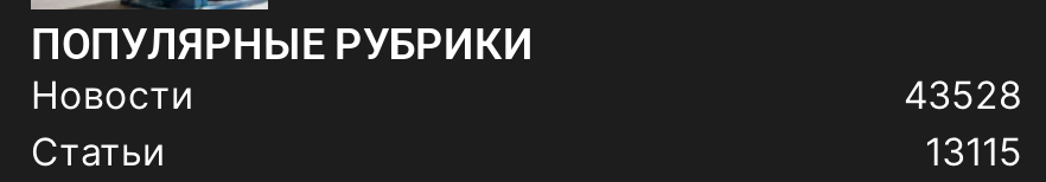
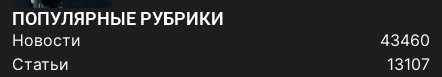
- 43528
+ 43460

- 13115
+ 13107
